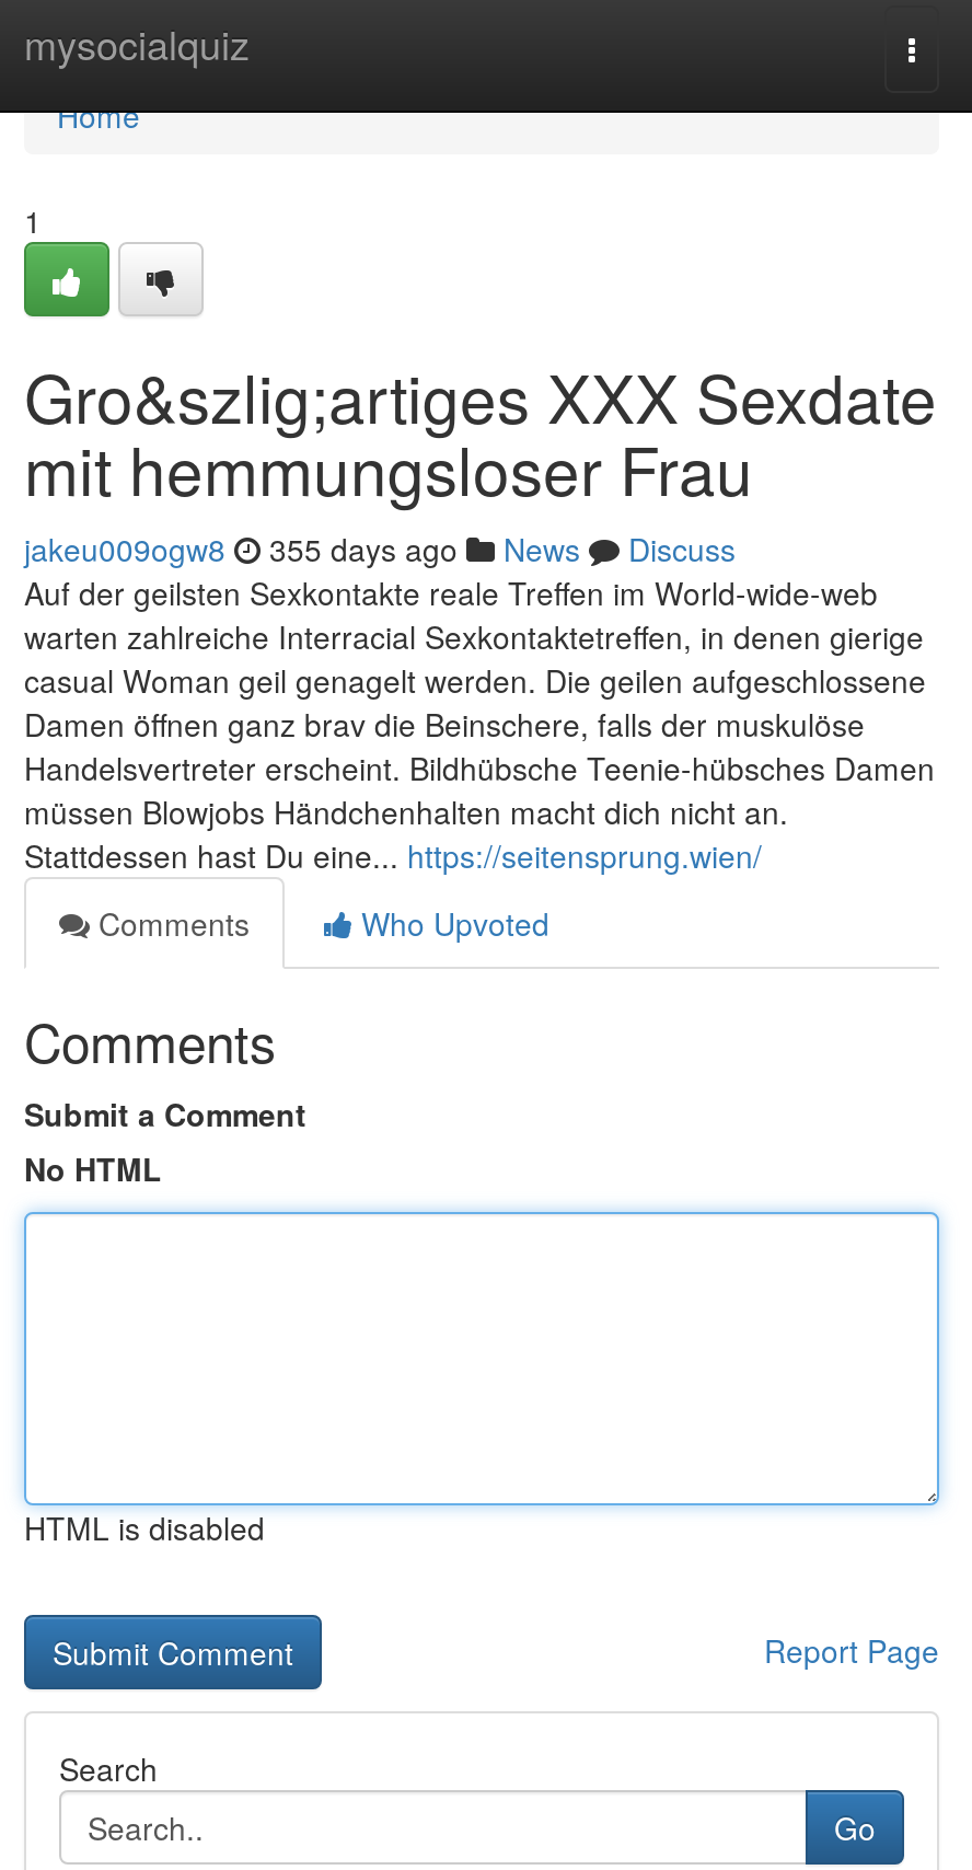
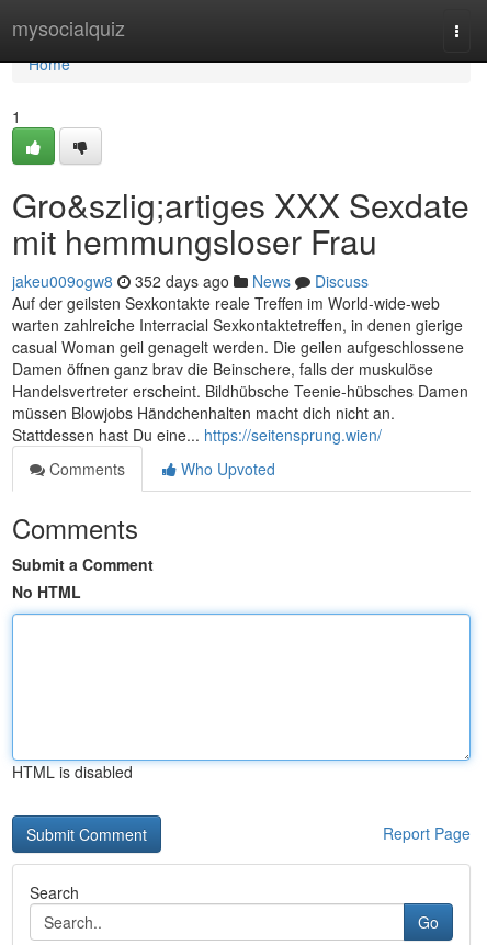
- jakeu009ogw8 355 days ago News Discuss
+ jakeu009ogw8 352 days ago News Discuss
